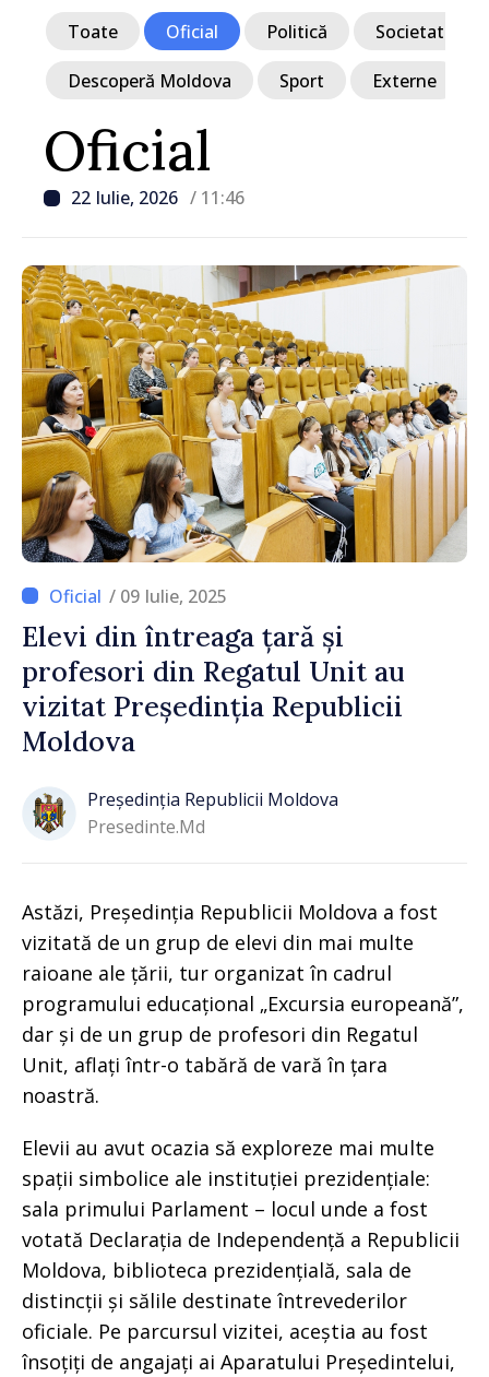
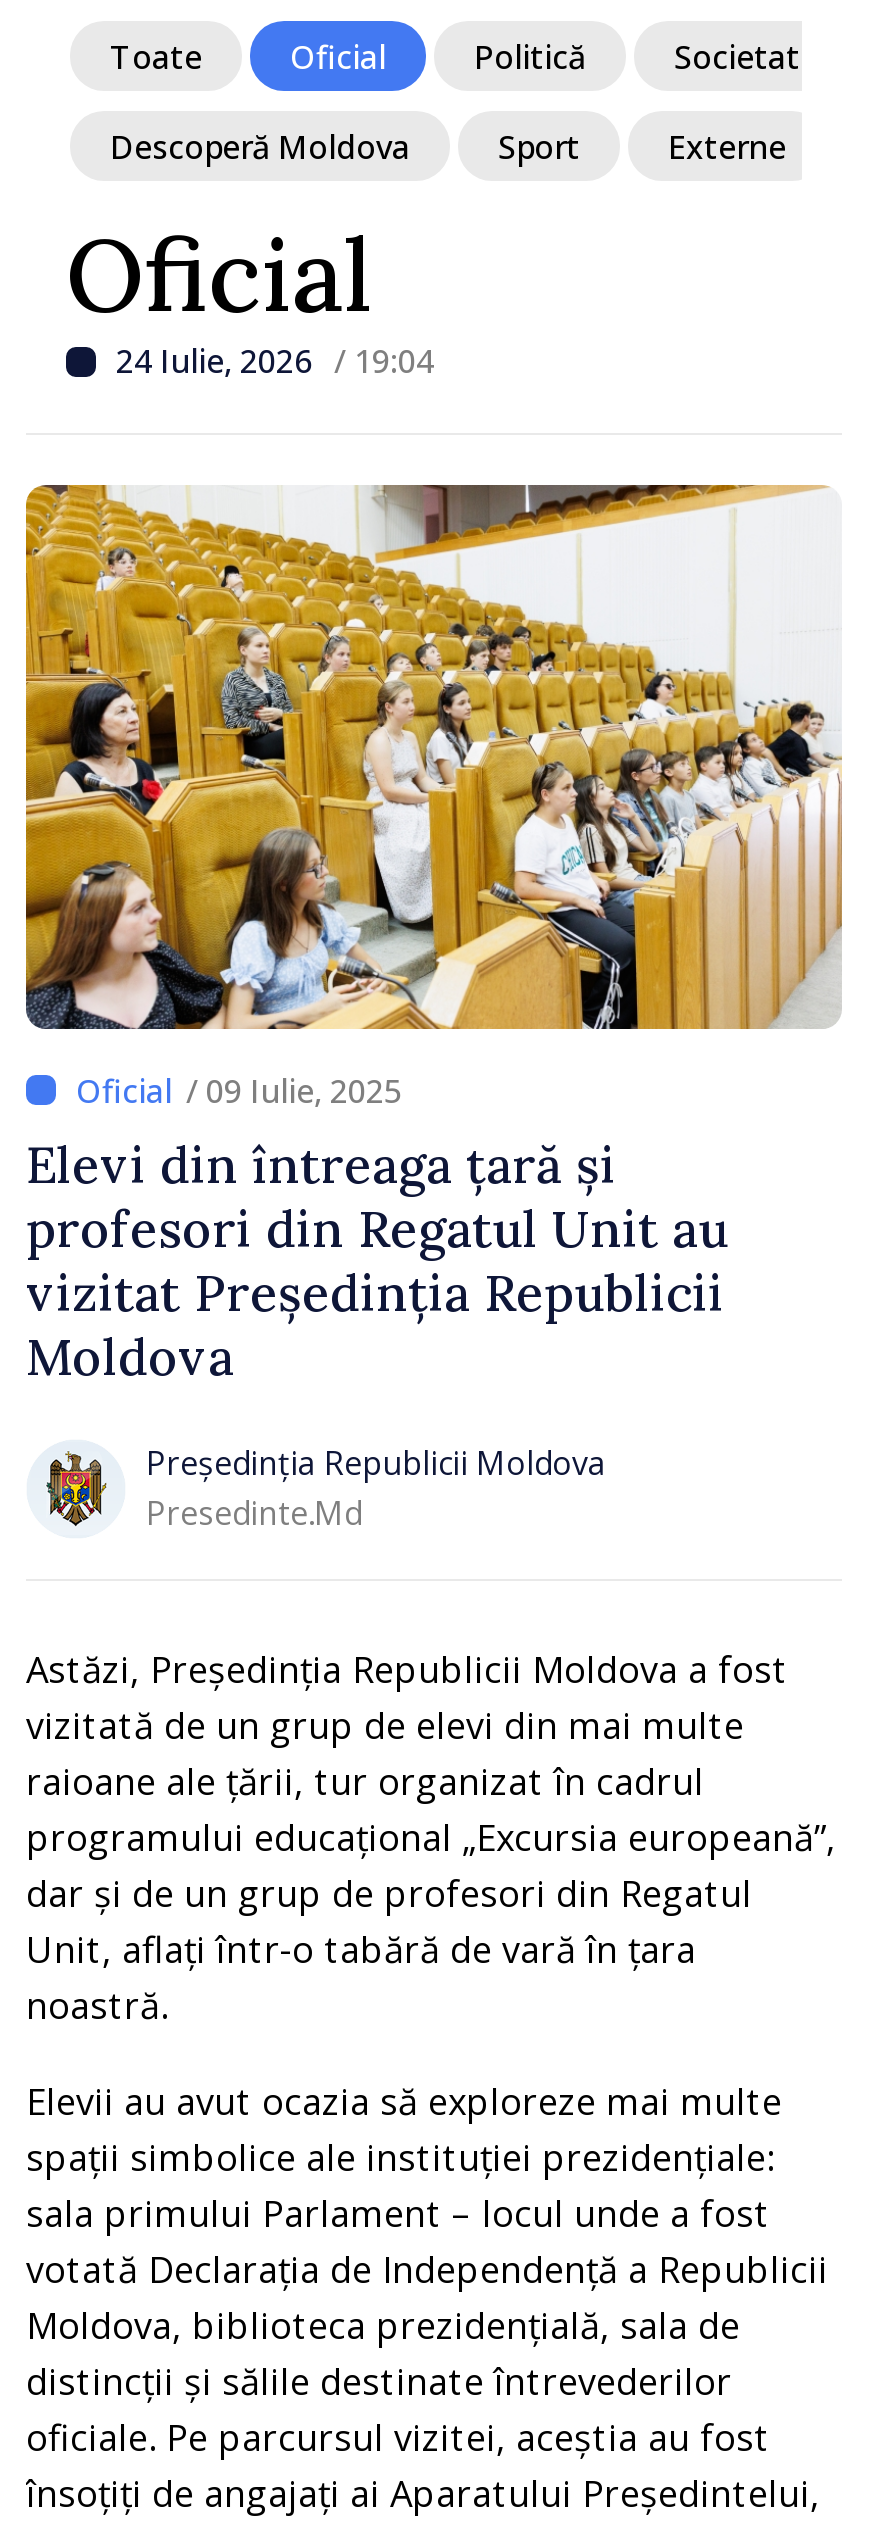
- 22 Iulie, 2026 / 11:46
+ 24 Iulie, 2026 / 19:04
